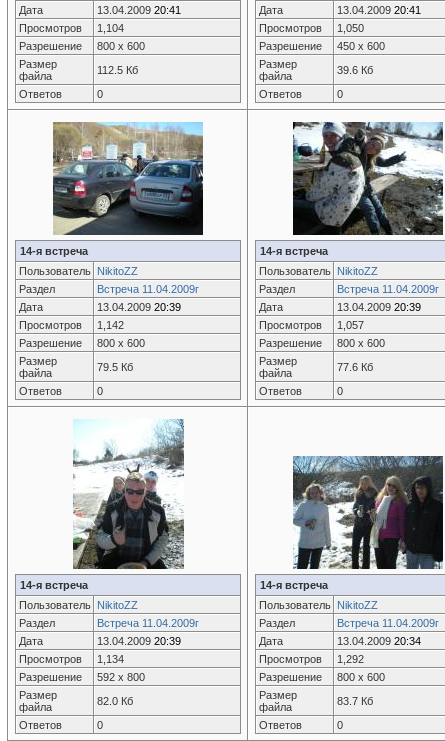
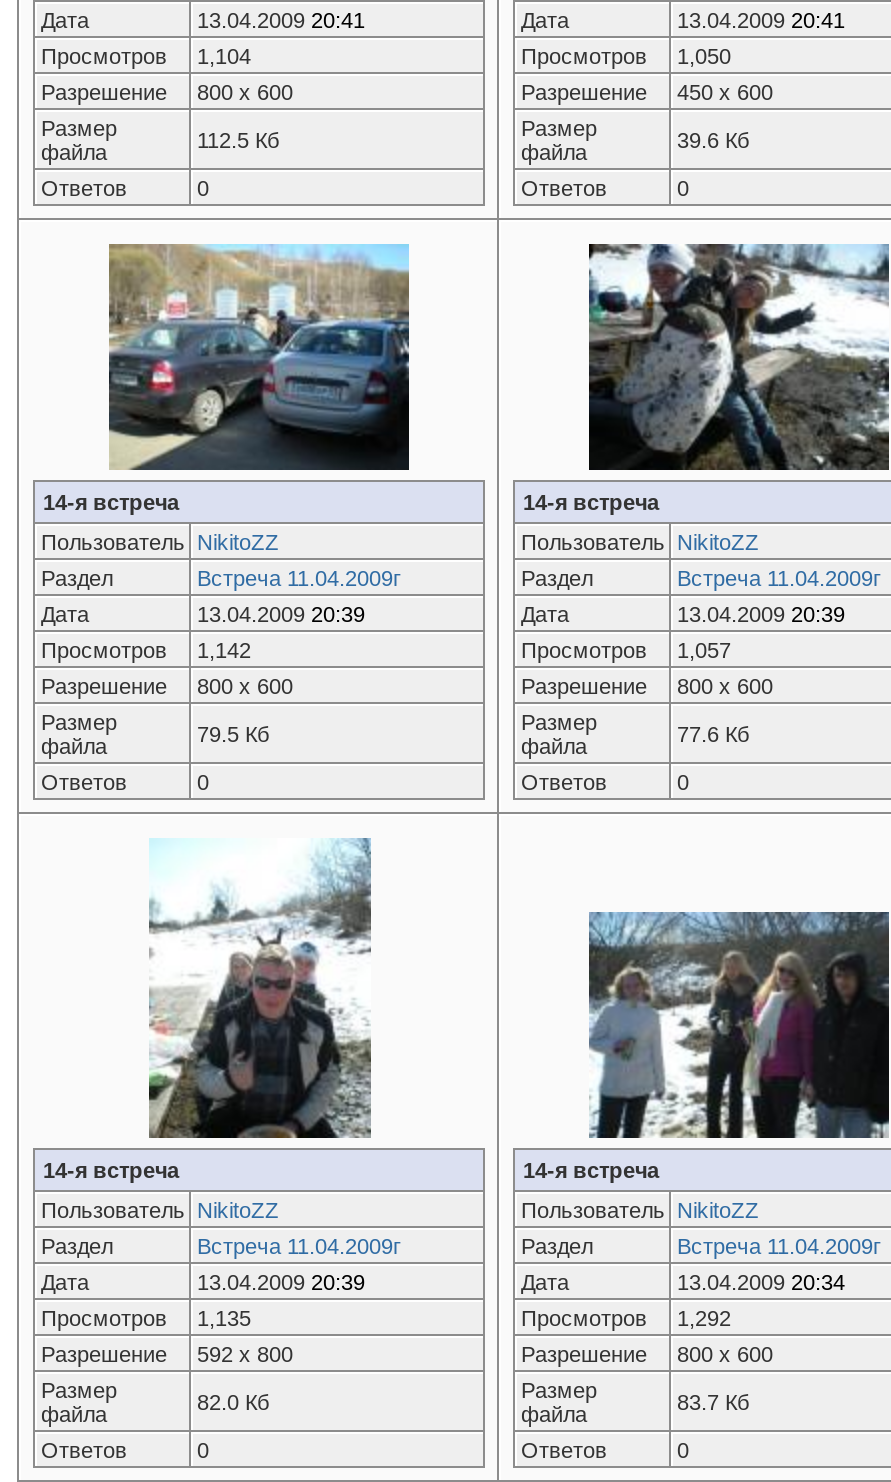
- Просмотров 1,134
+ Просмотров 1,135
